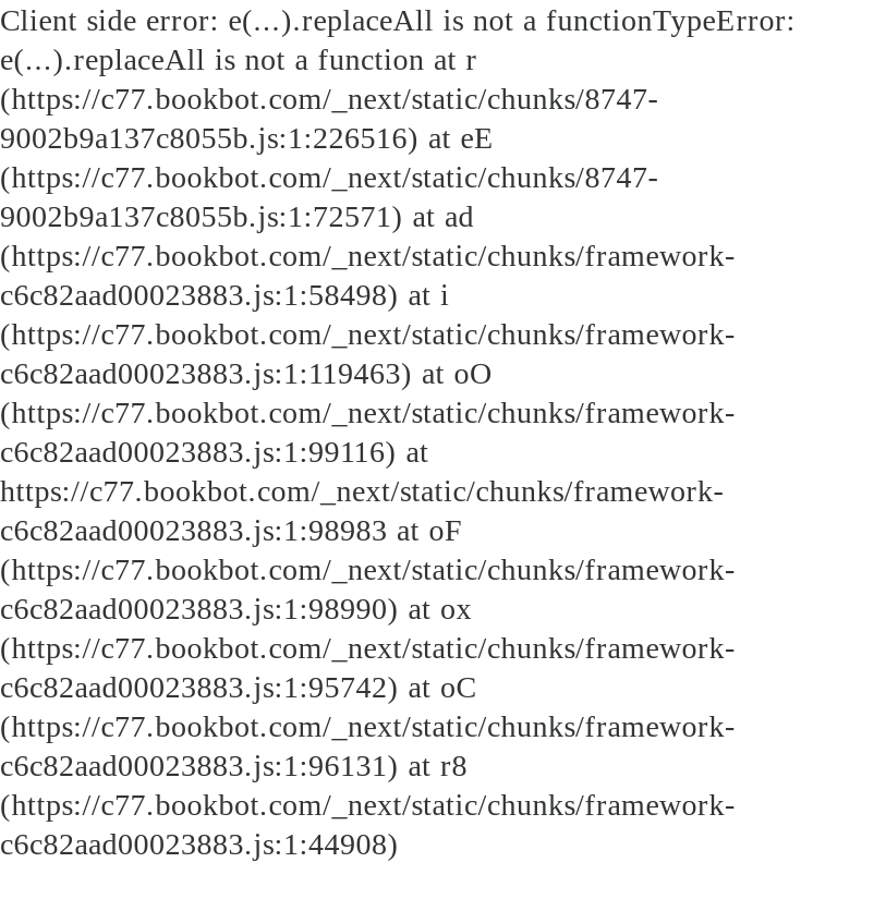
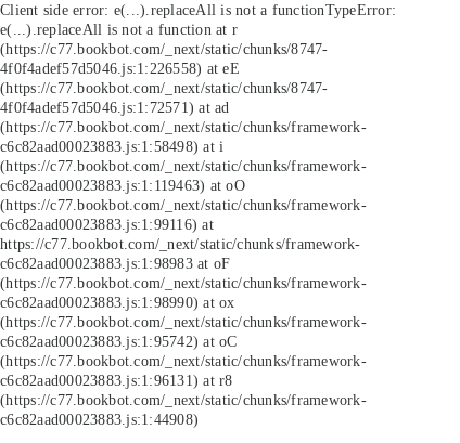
- 9002b9a137c8055b.js:1:226516) at eE
+ 4f0f4adef57d5046.js:1:226558) at eE

- 9002b9a137c8055b.js:1:72571) at ad
+ 4f0f4adef57d5046.js:1:72571) at ad
